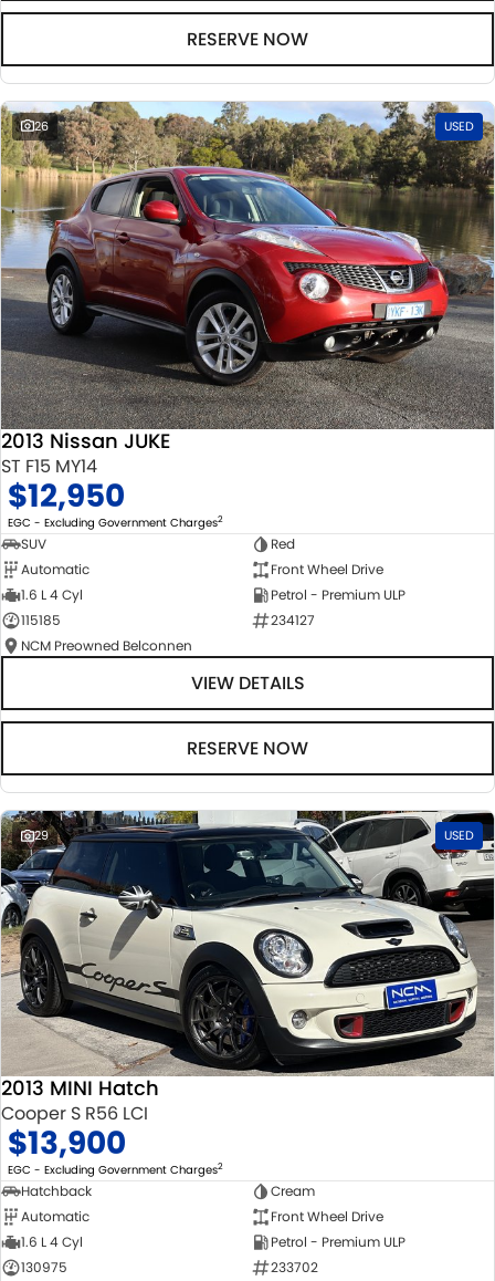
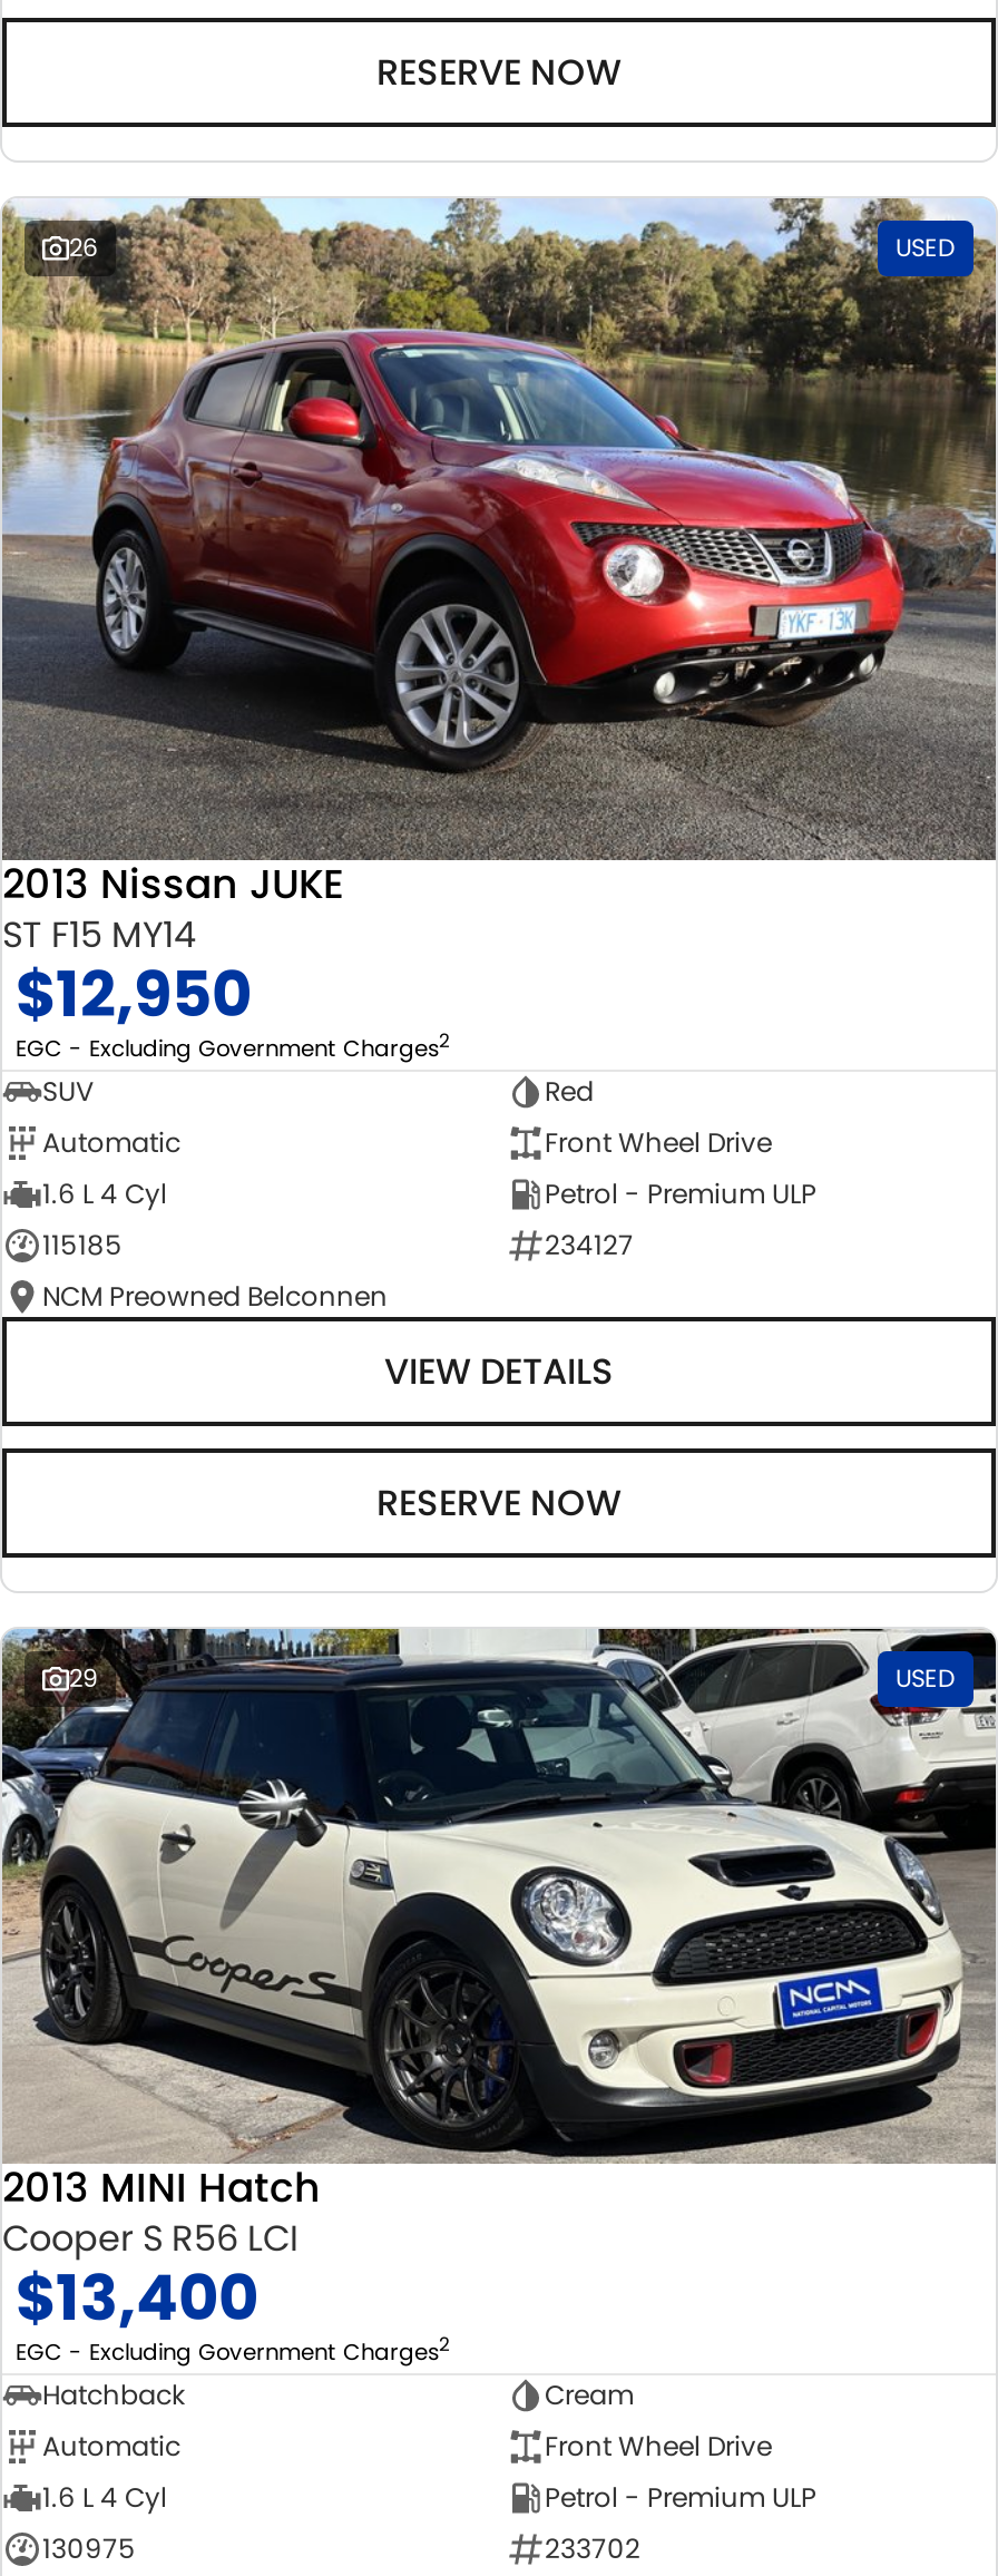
- $13,900
+ $13,400
